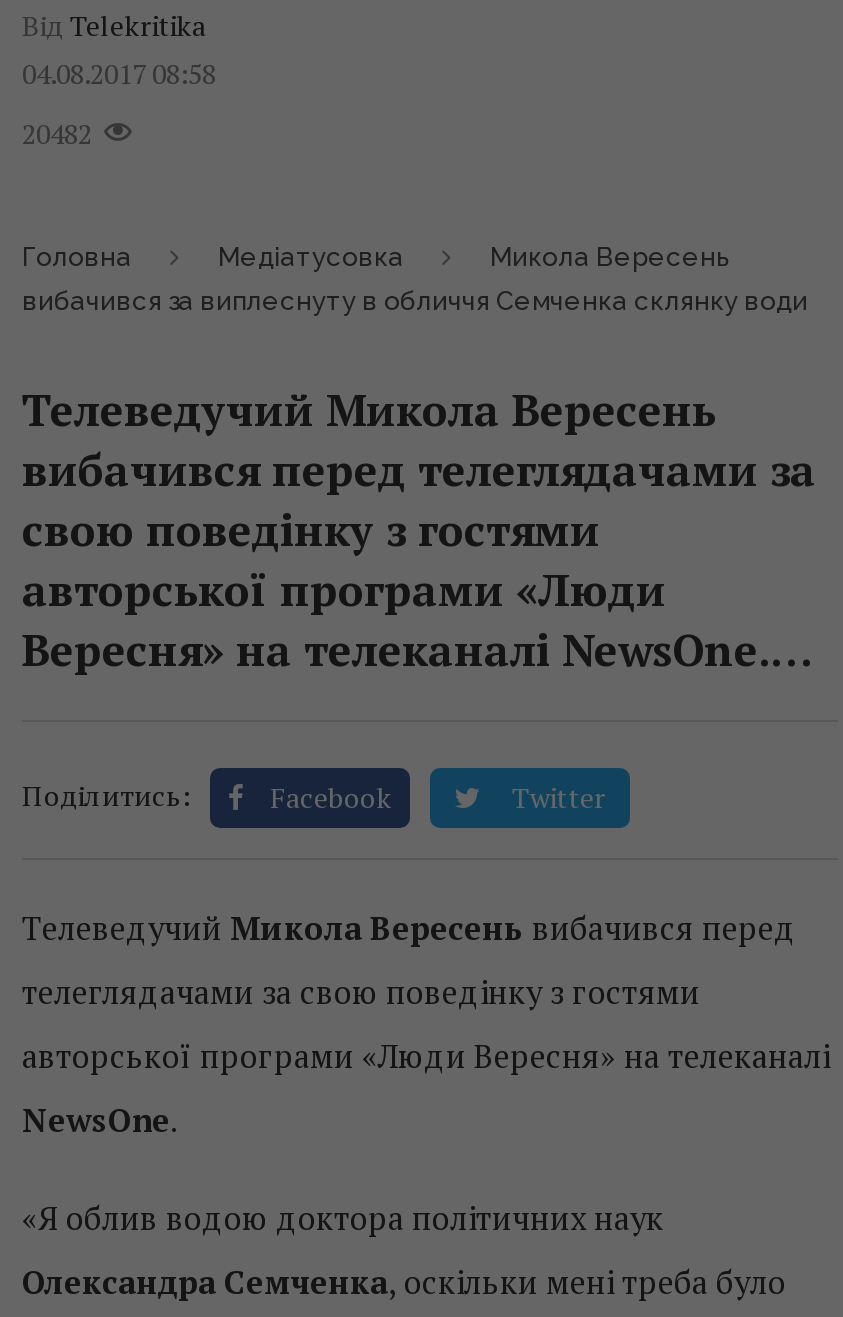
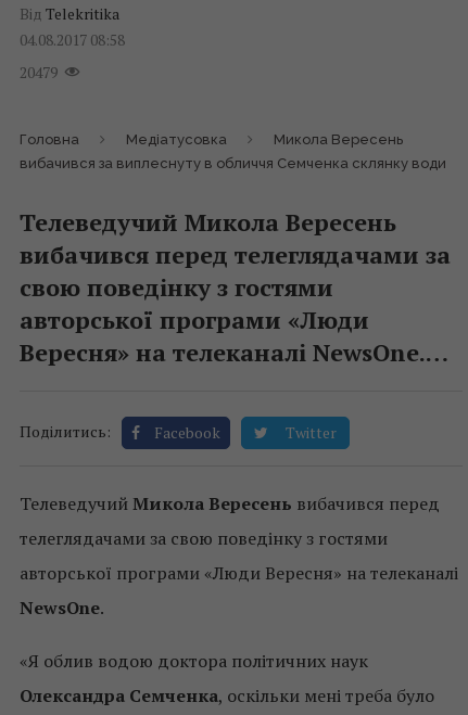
- 20482
+ 20479
